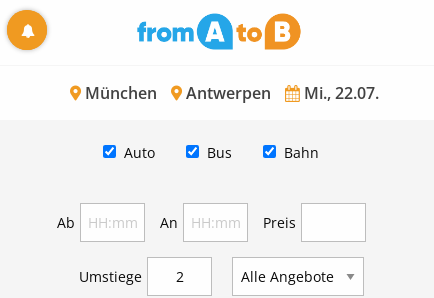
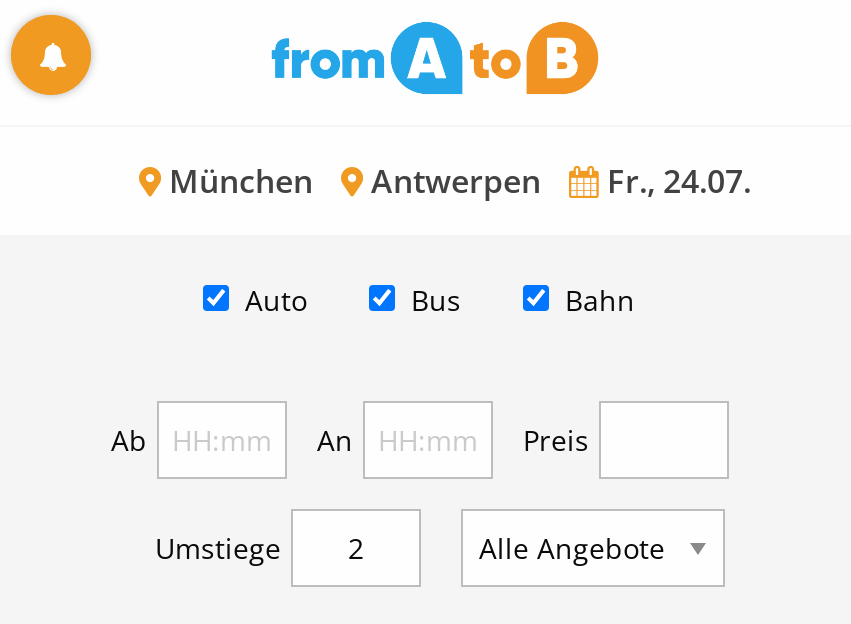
- München Antwerpen Mi., 22.07.
+ München Antwerpen Fr., 24.07.
